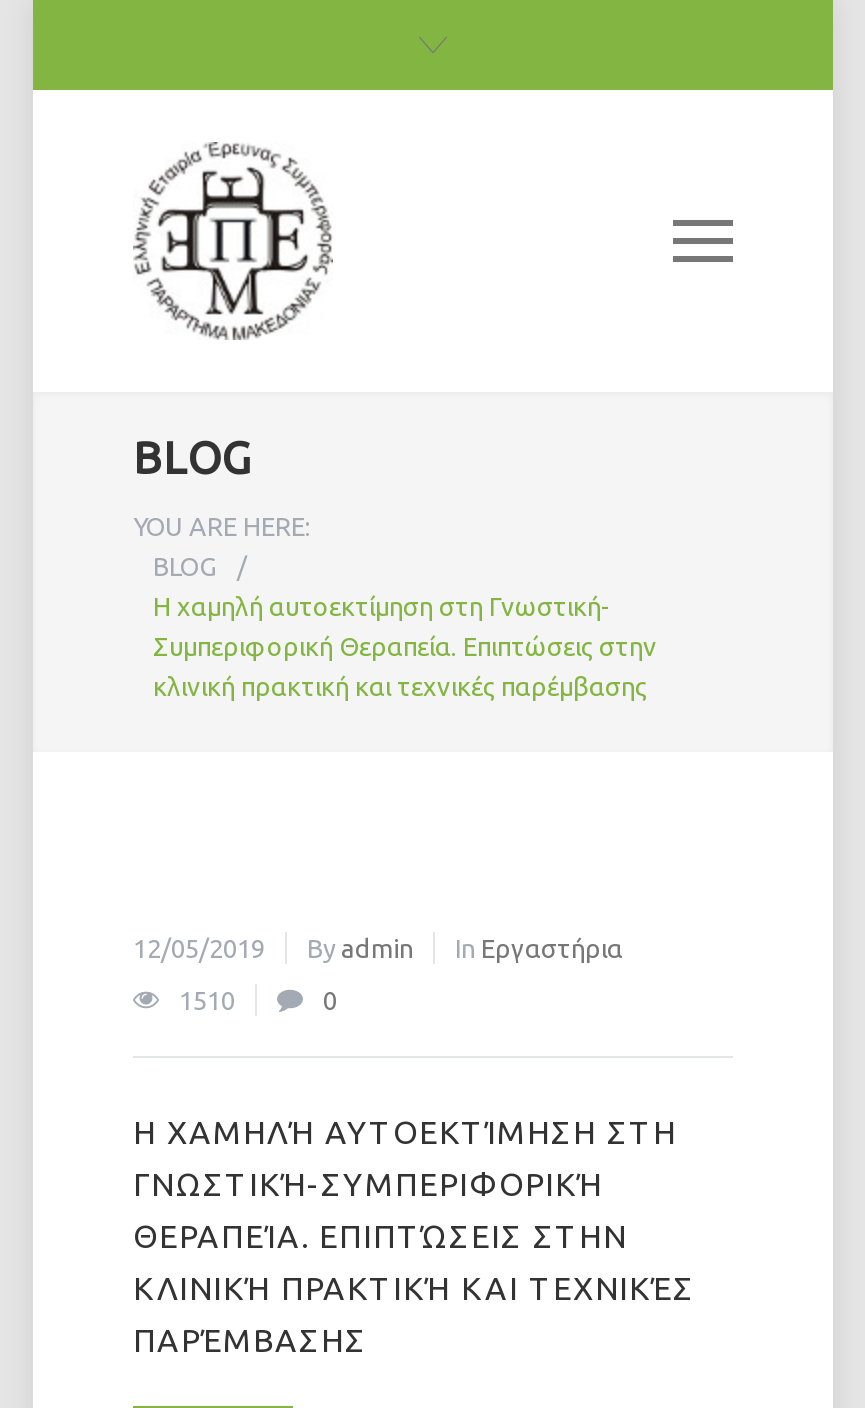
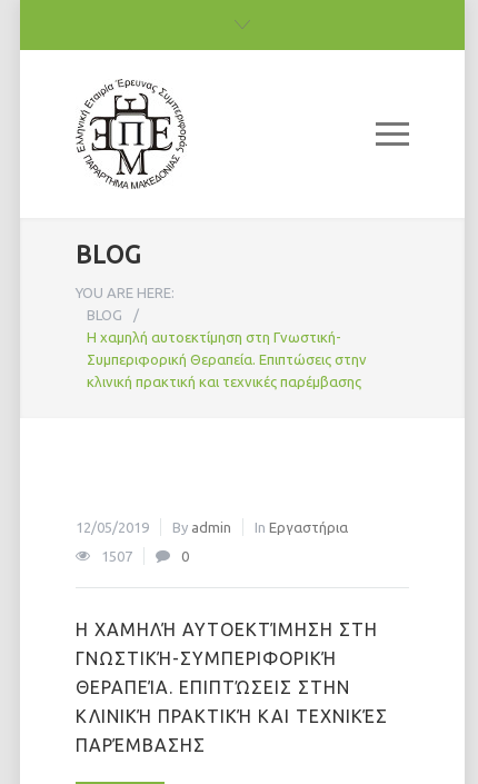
- 1510
+ 1507
